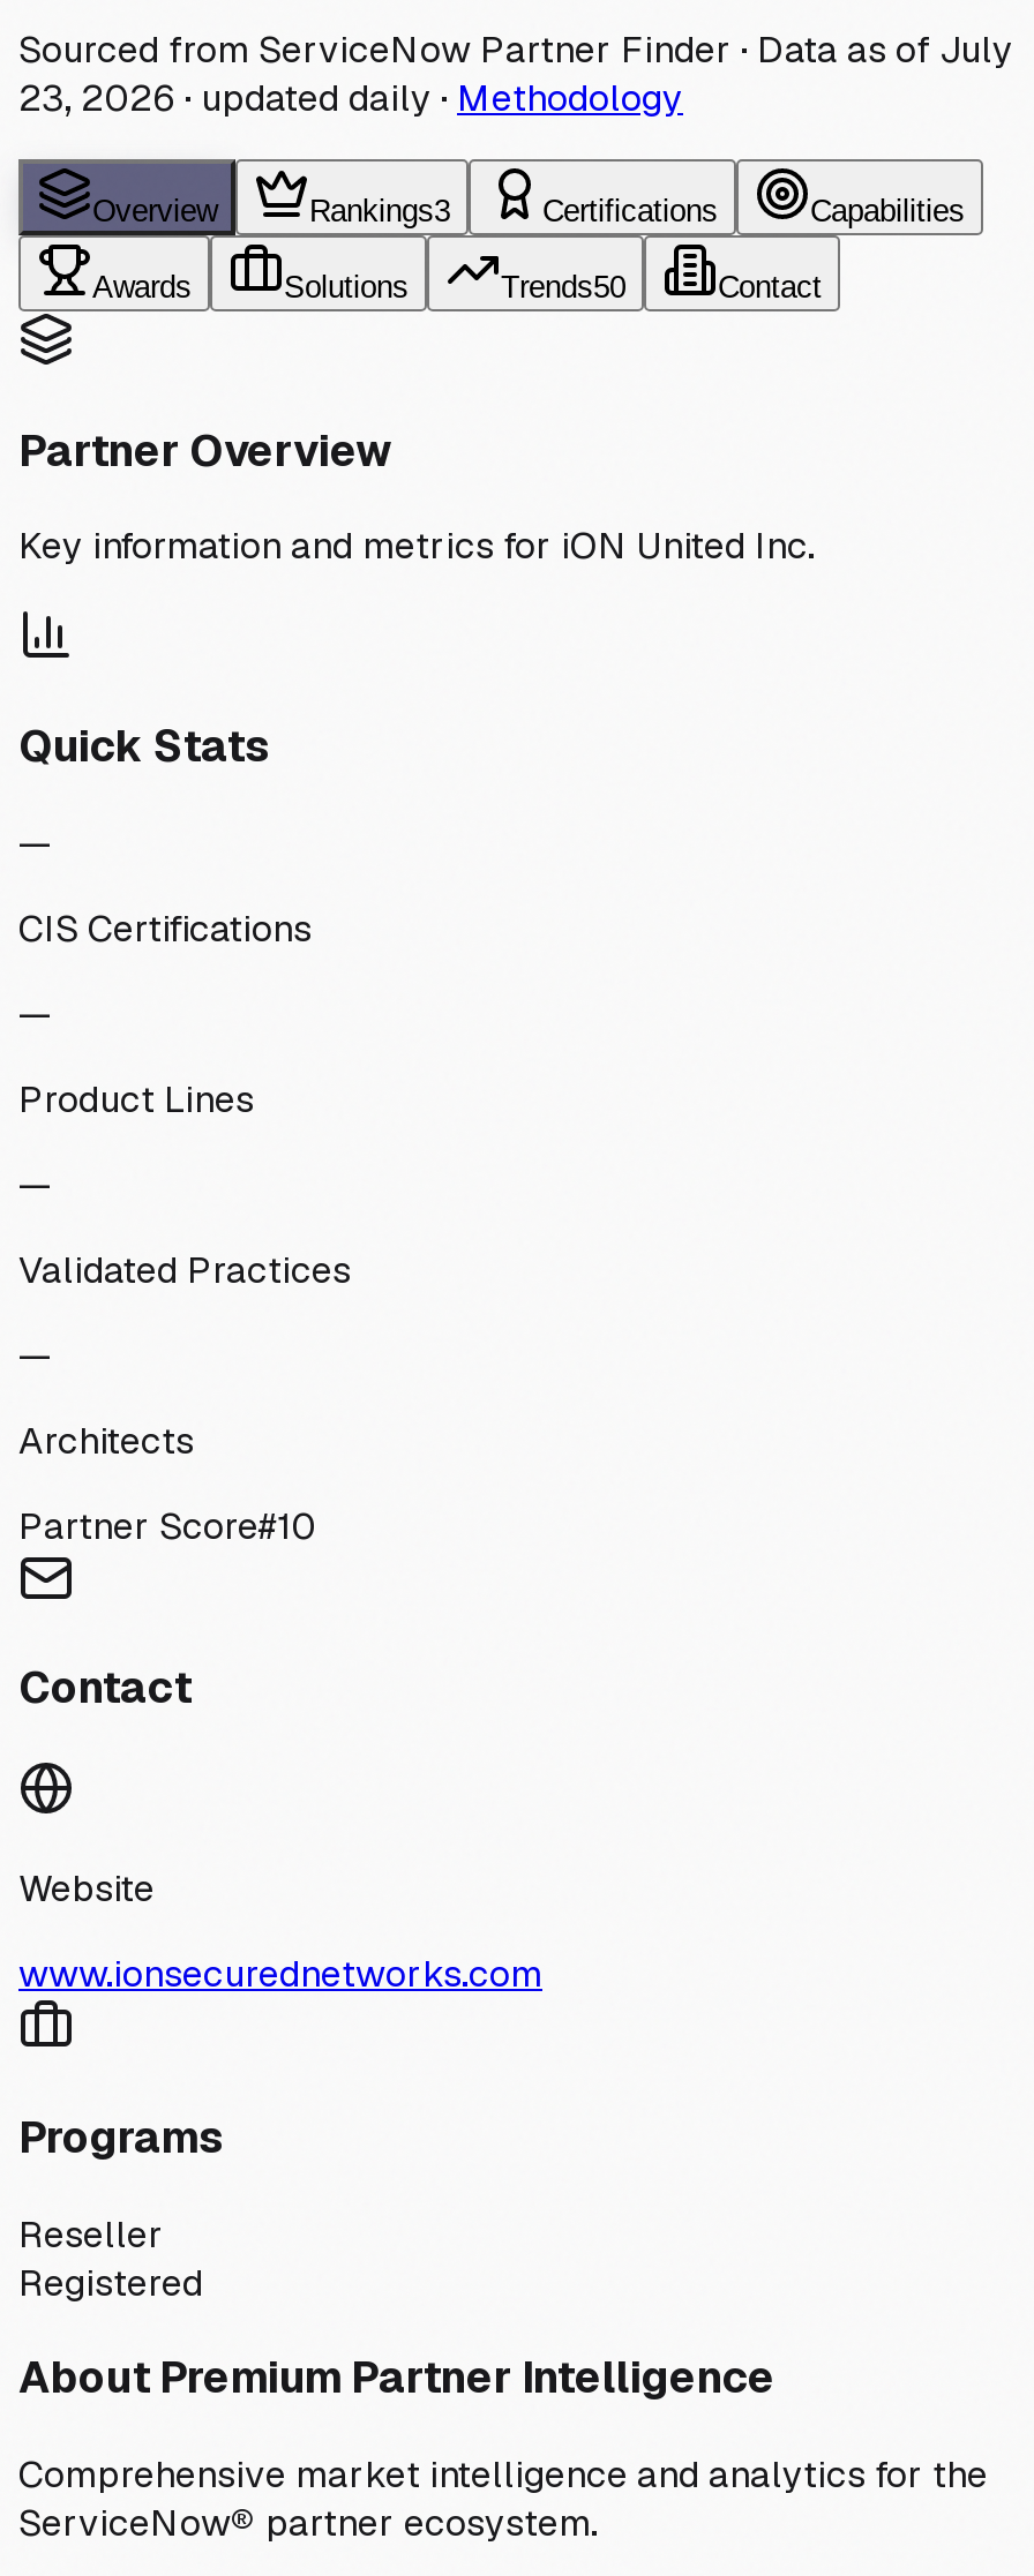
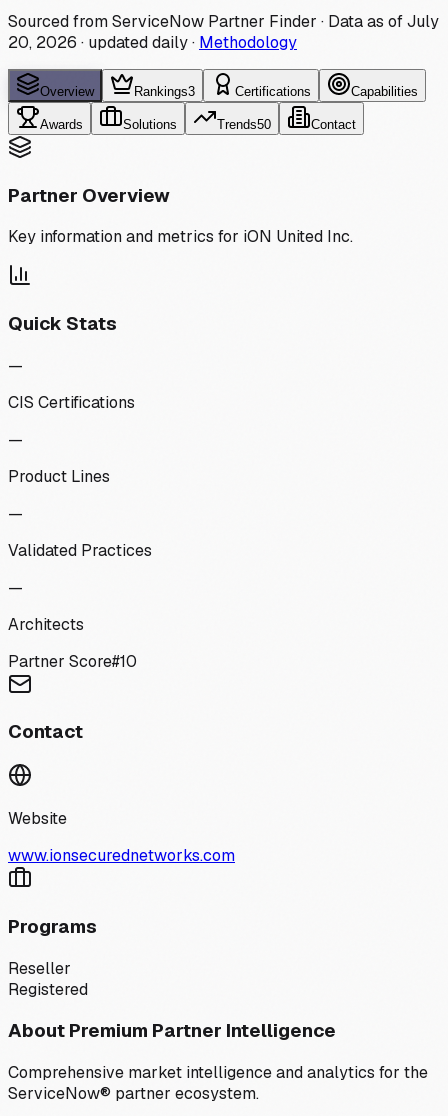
- 23, 2026 · updated daily · Methodology
+ 20, 2026 · updated daily · Methodology
